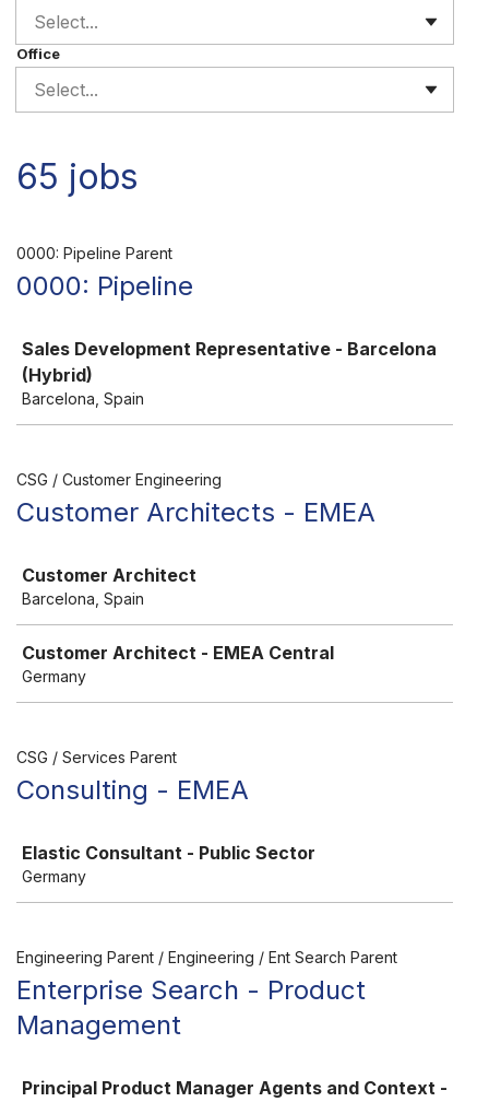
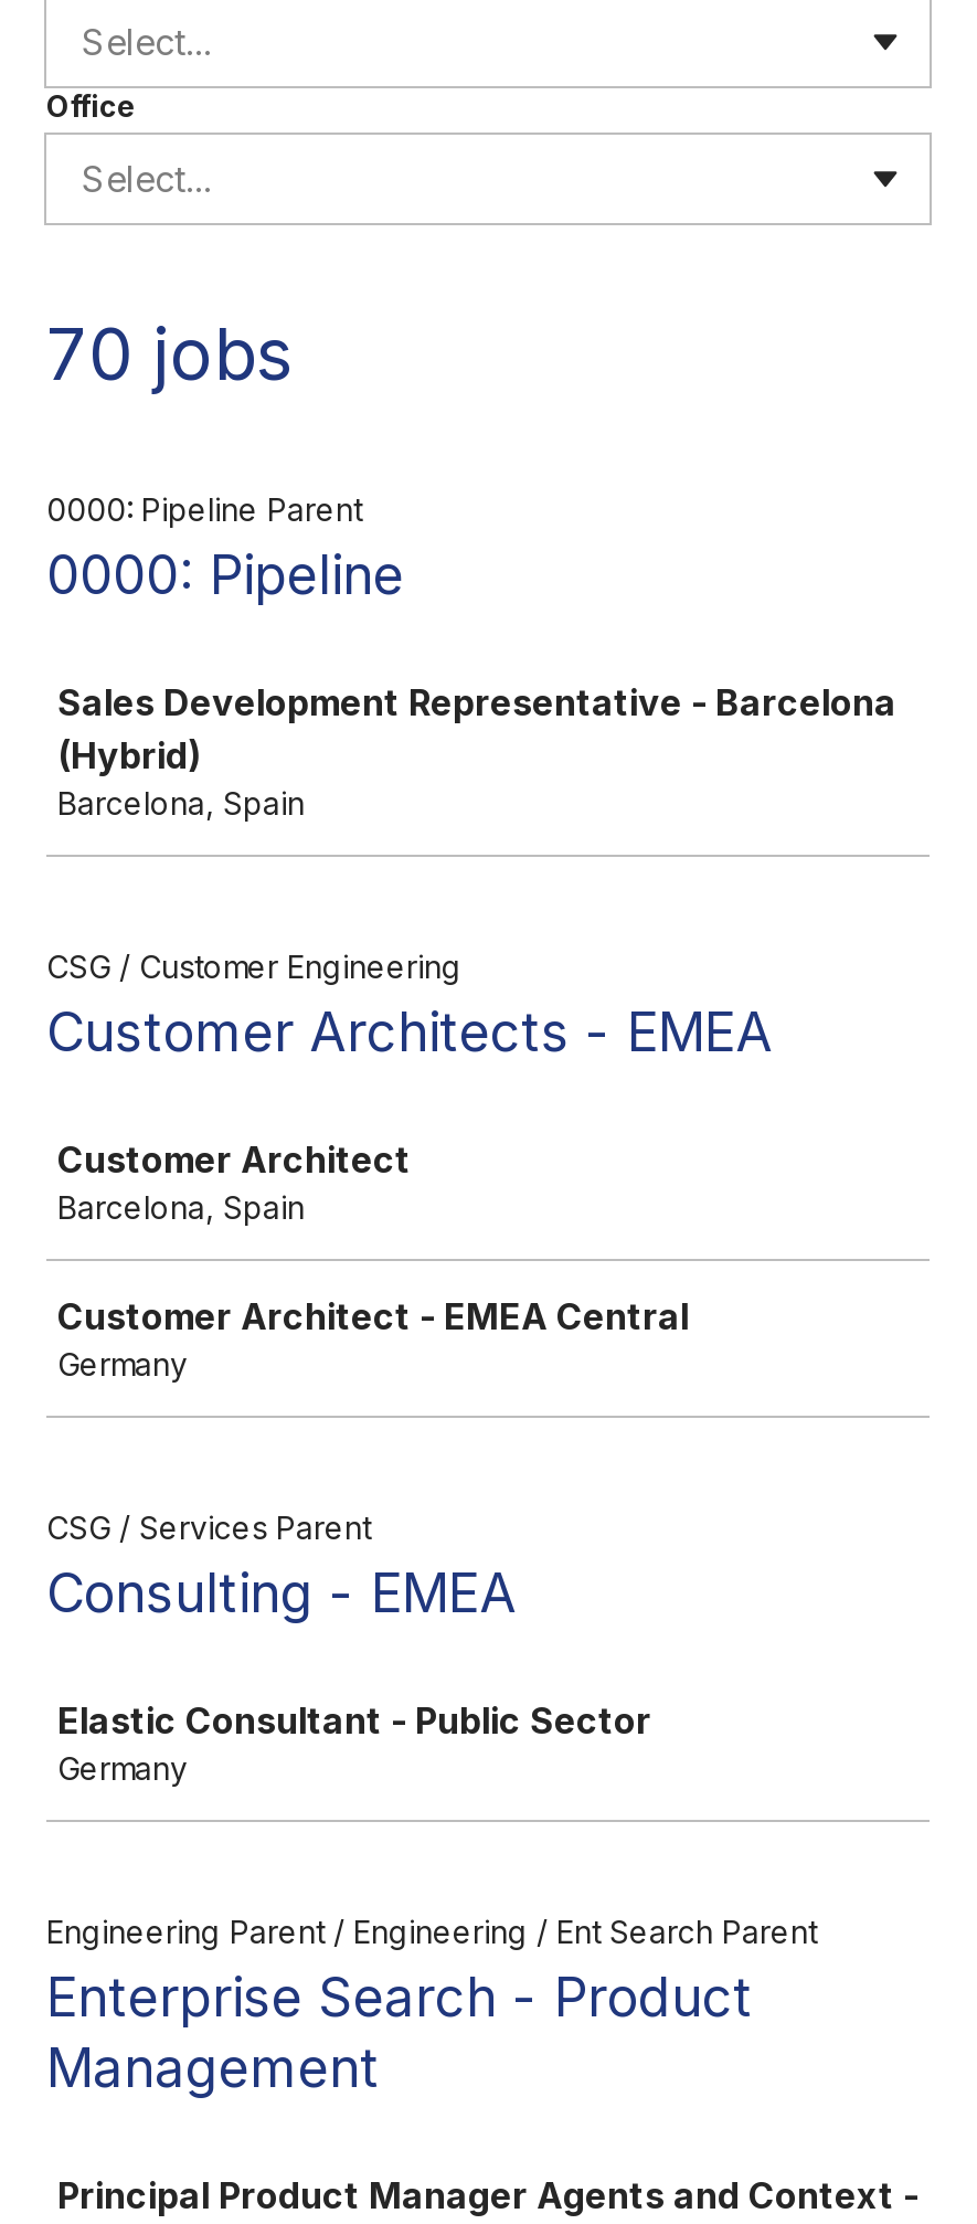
- 65 jobs
+ 70 jobs
